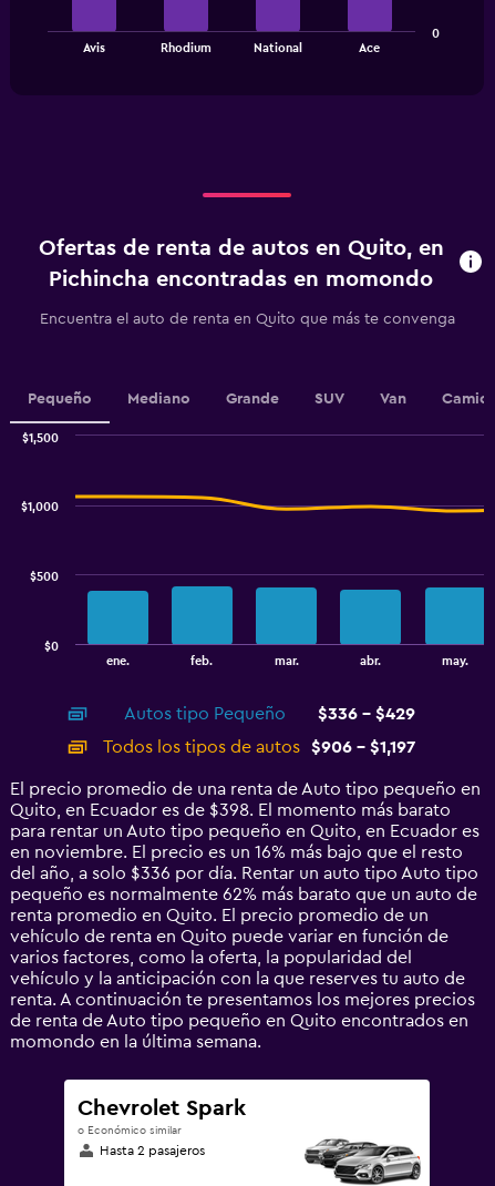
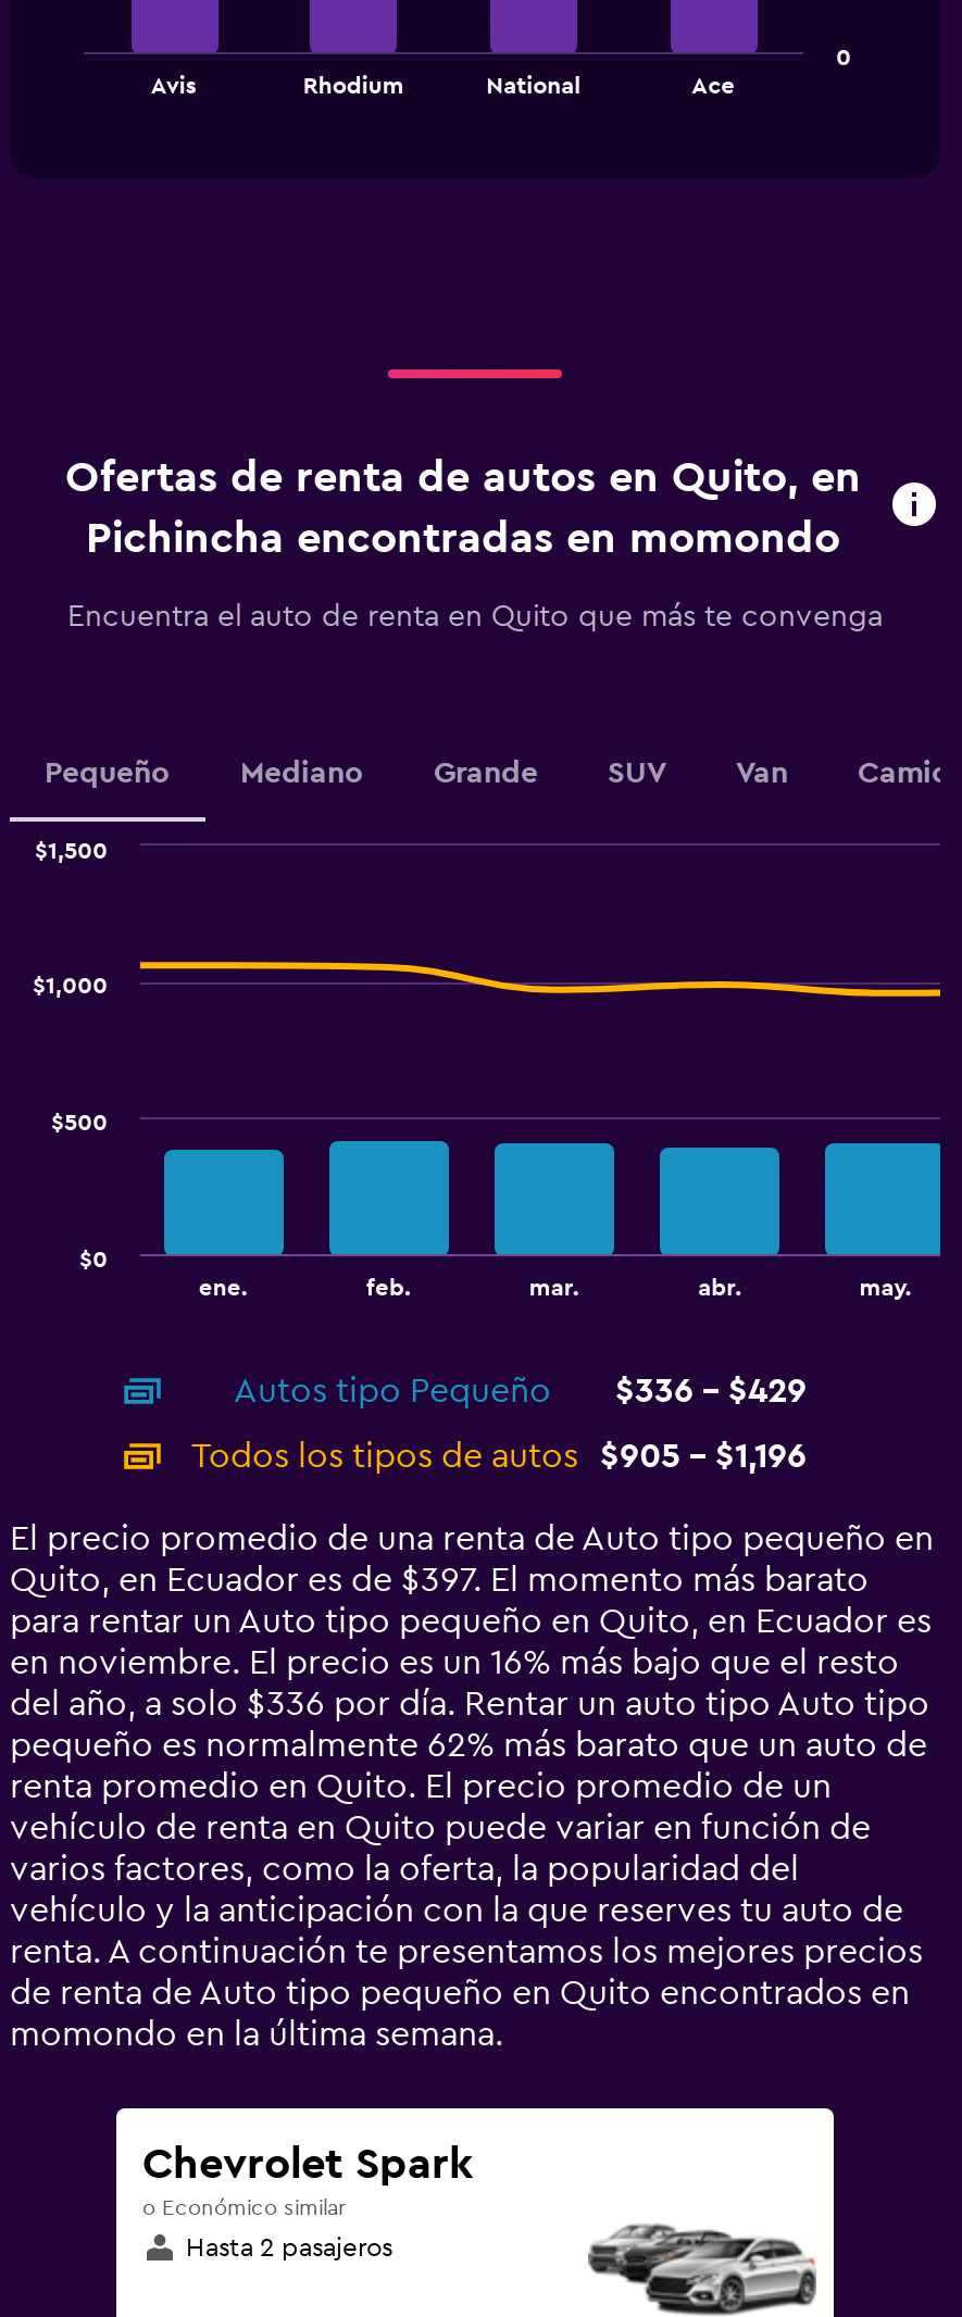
- Todos los tipos de autos $906 - $1,197
+ Todos los tipos de autos $905 - $1,196

- Quito, en Ecuador es de $398. El momento más barato
+ Quito, en Ecuador es de $397. El momento más barato
